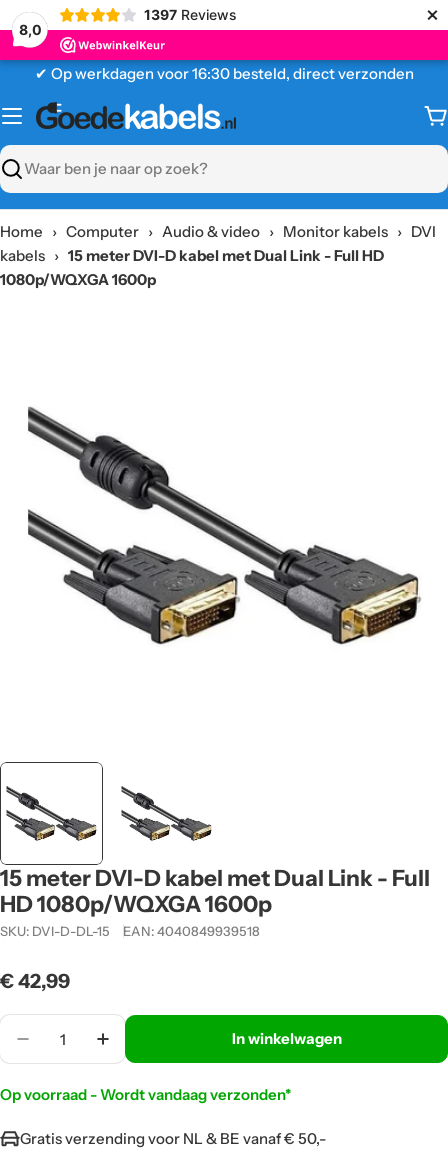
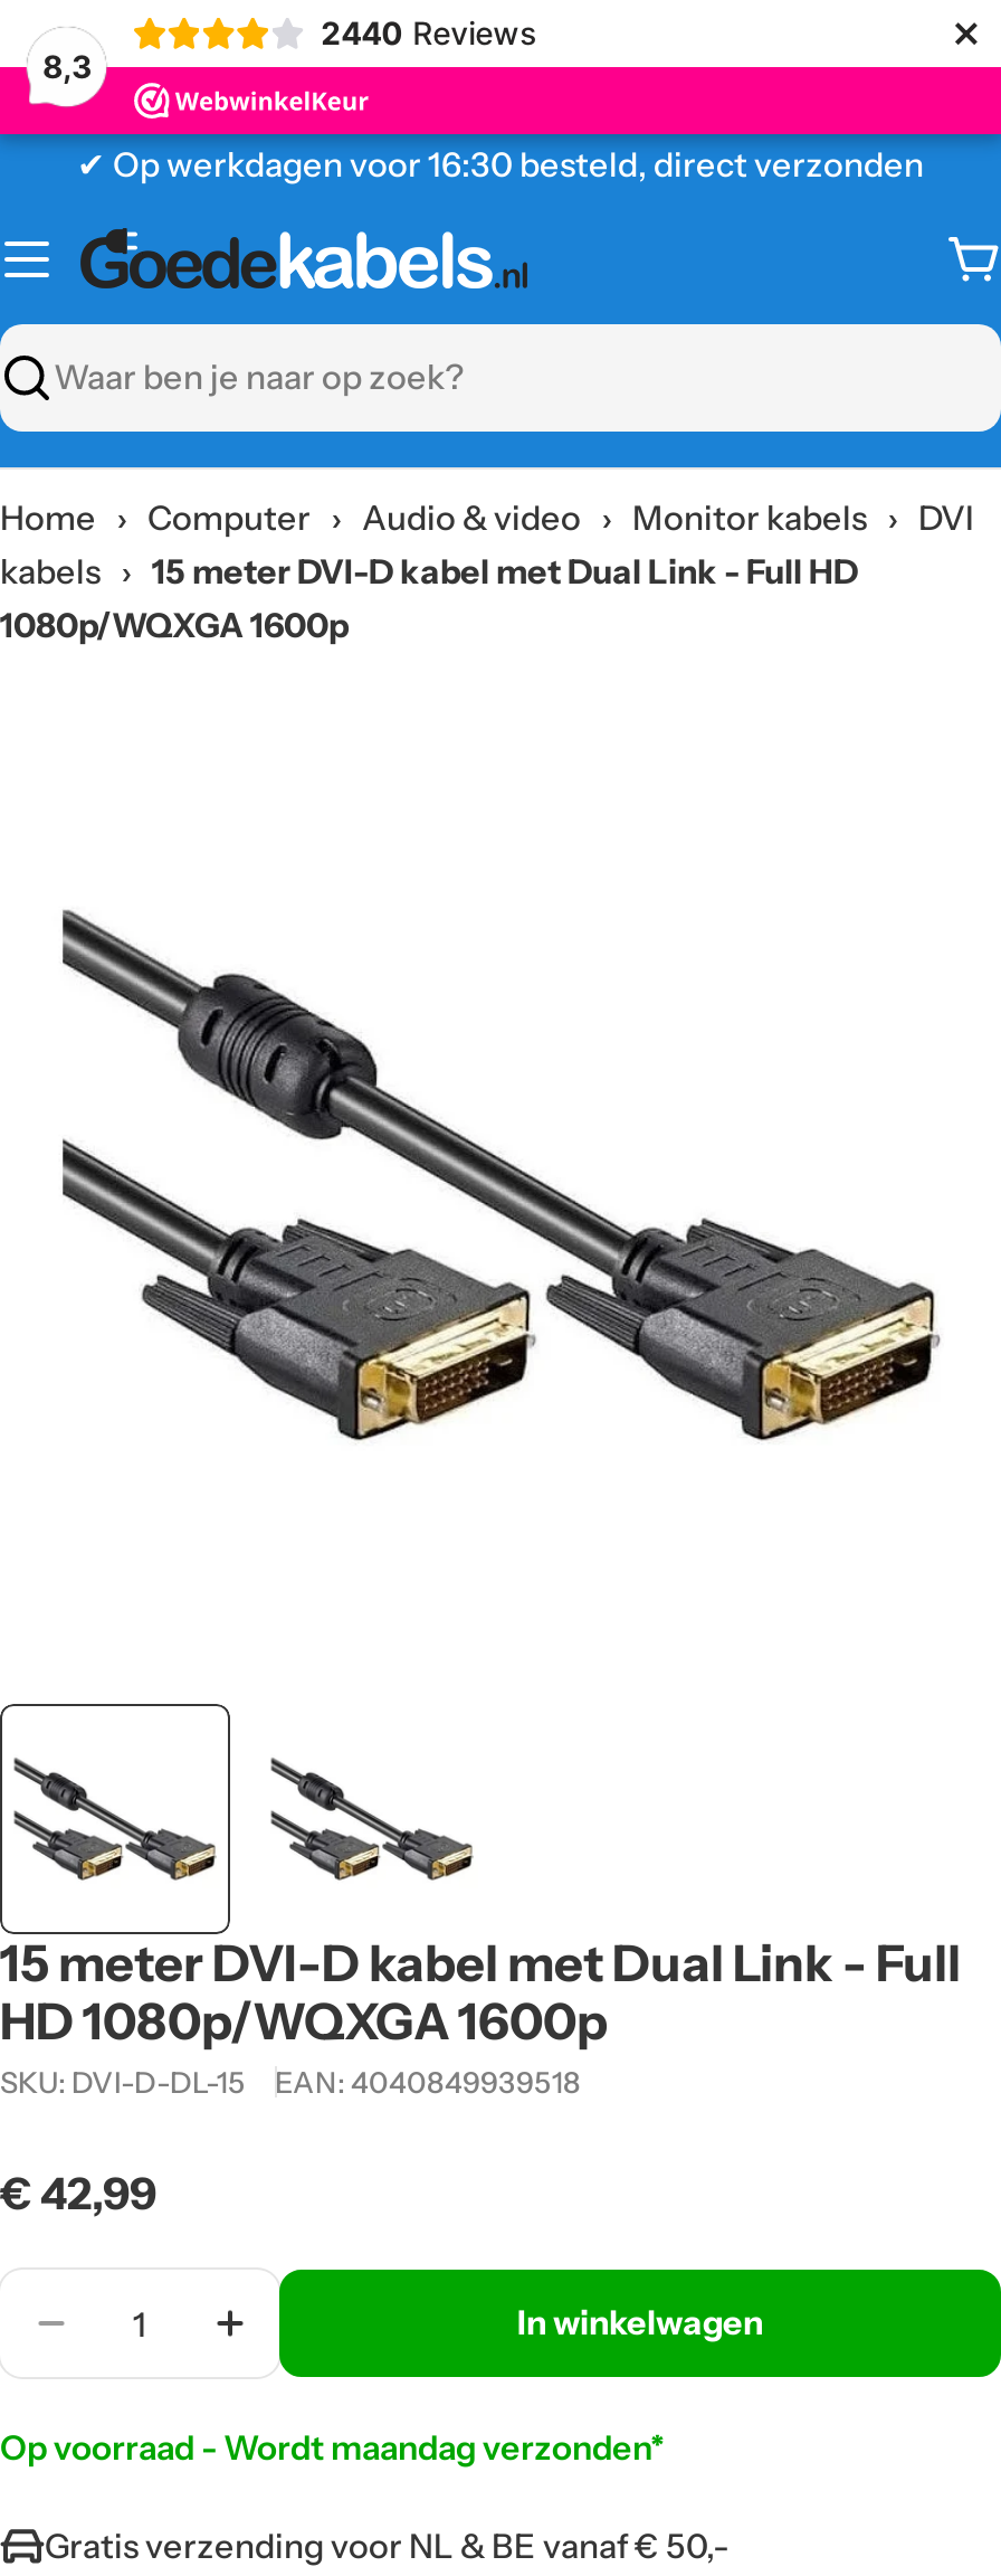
- 1397 Reviews
+ 2440 Reviews

- 8,0
+ 8,3

- Op voorraad - Wordt vandaag verzonden*
+ Op voorraad - Wordt maandag verzonden*
